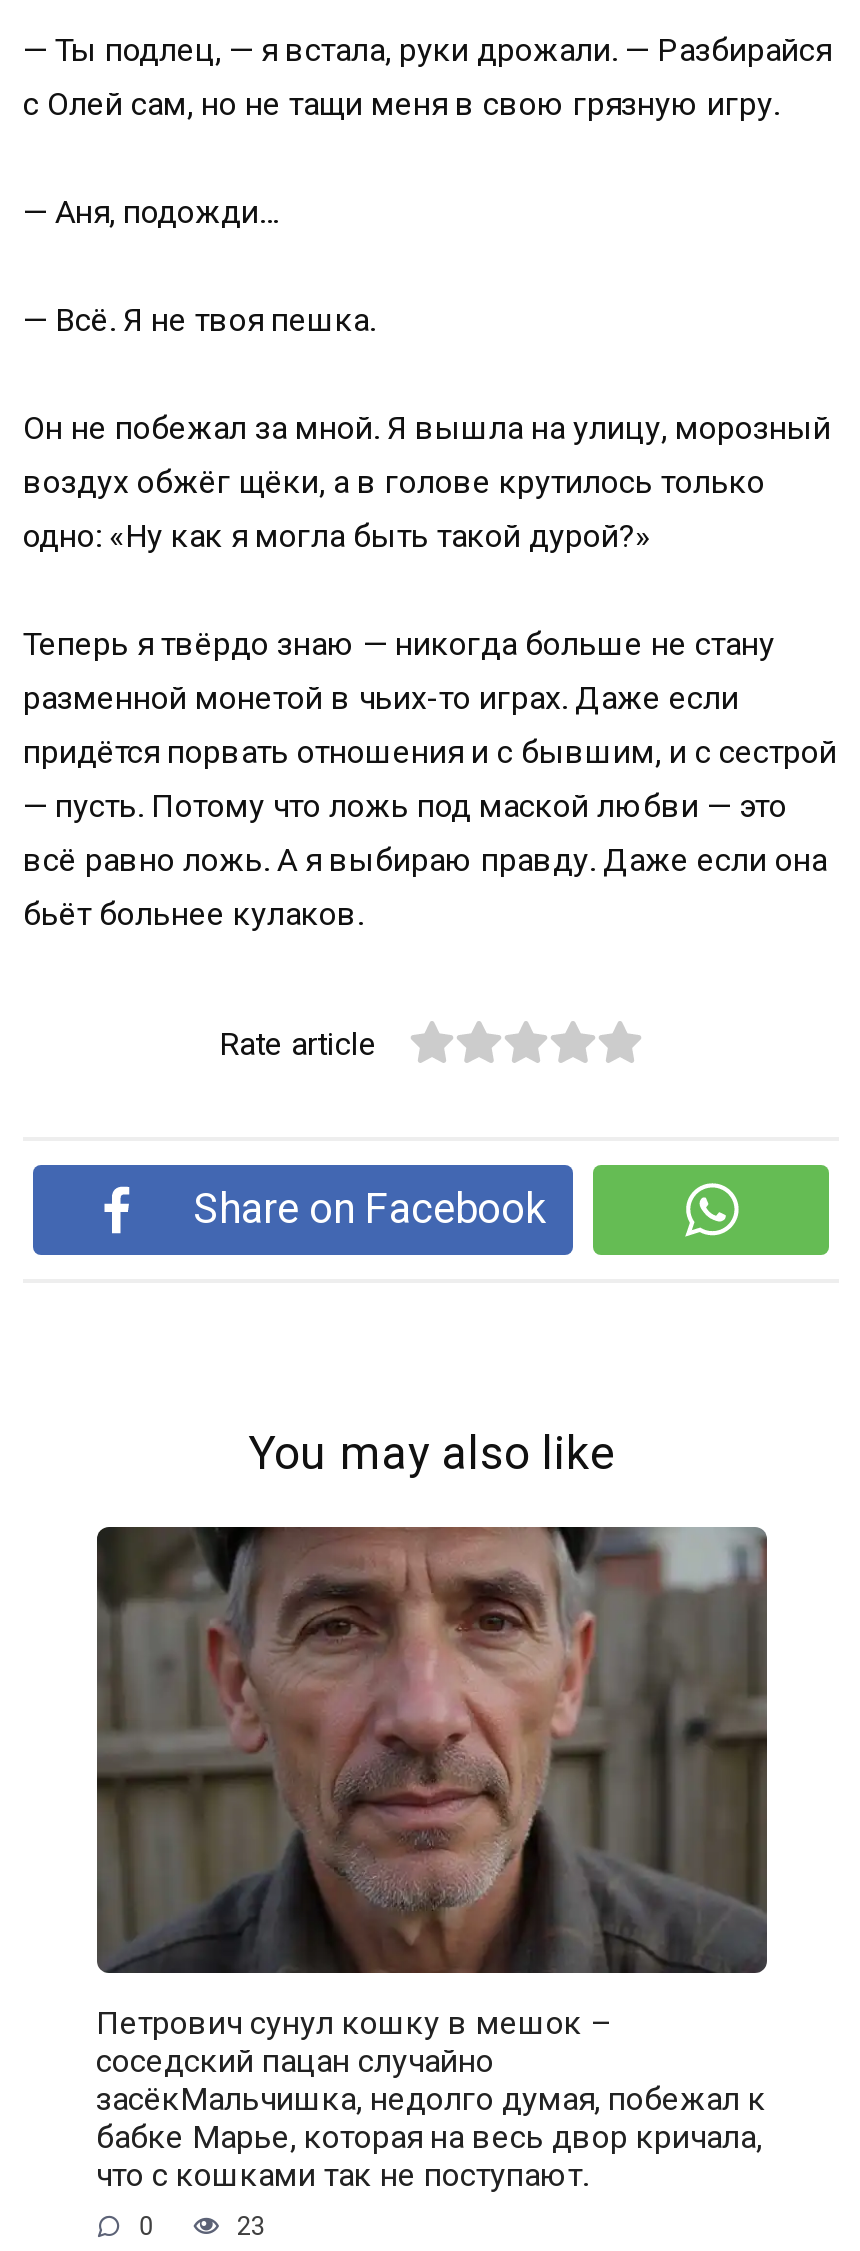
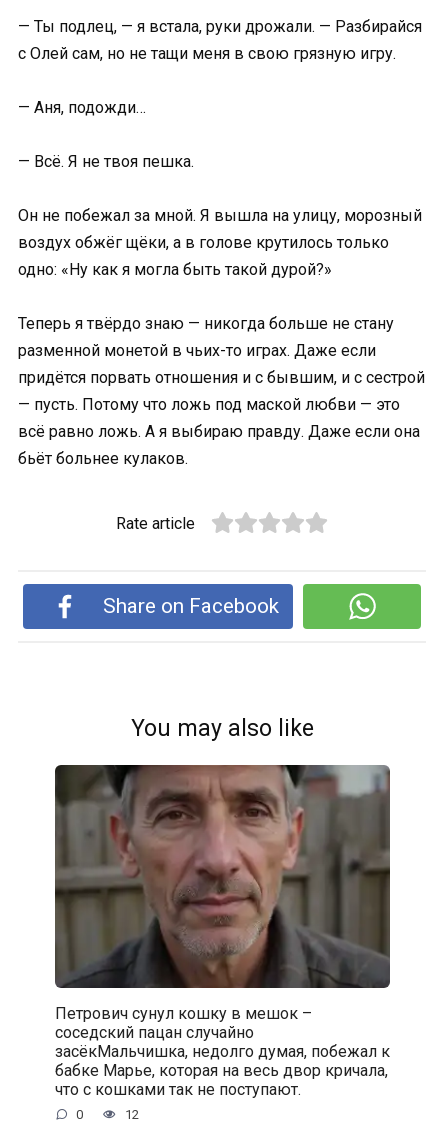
- 23
+ 12
